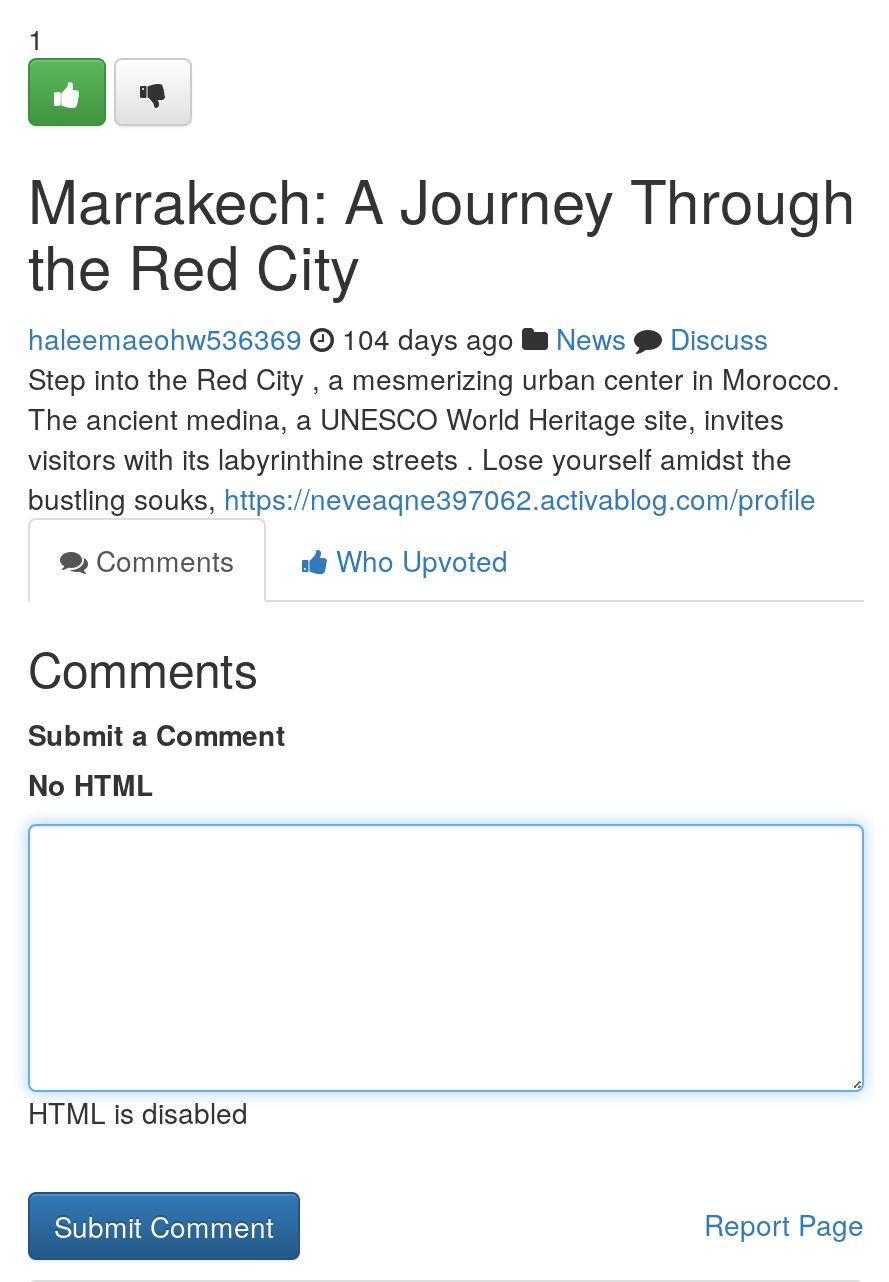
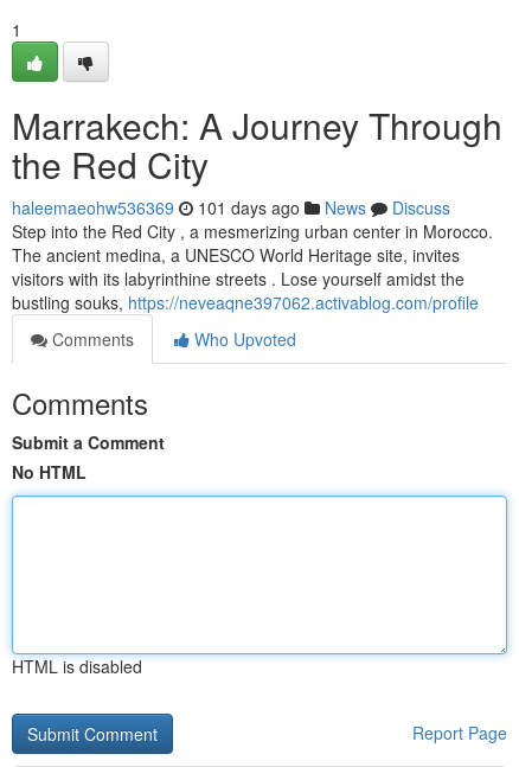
- haleemaeohw536369 104 days ago News Discuss
+ haleemaeohw536369 101 days ago News Discuss
